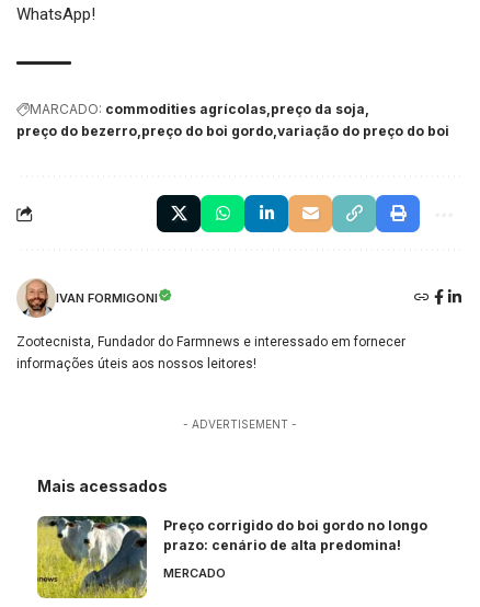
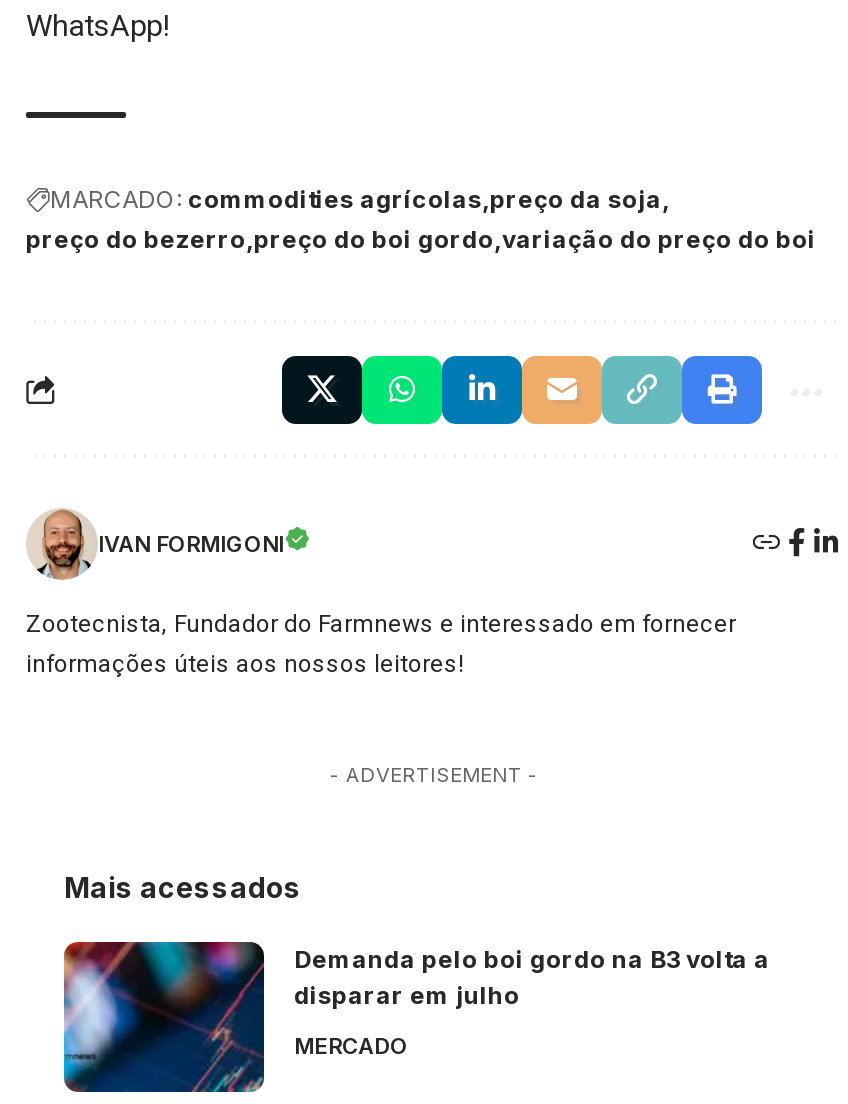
- [image]
- Preço corrigido do boi gordo no longo
- prazo: cenário de alta predomina!
+ [image]
+ Demanda pelo boi gordo na B3 volta a
+ disparar em julho
